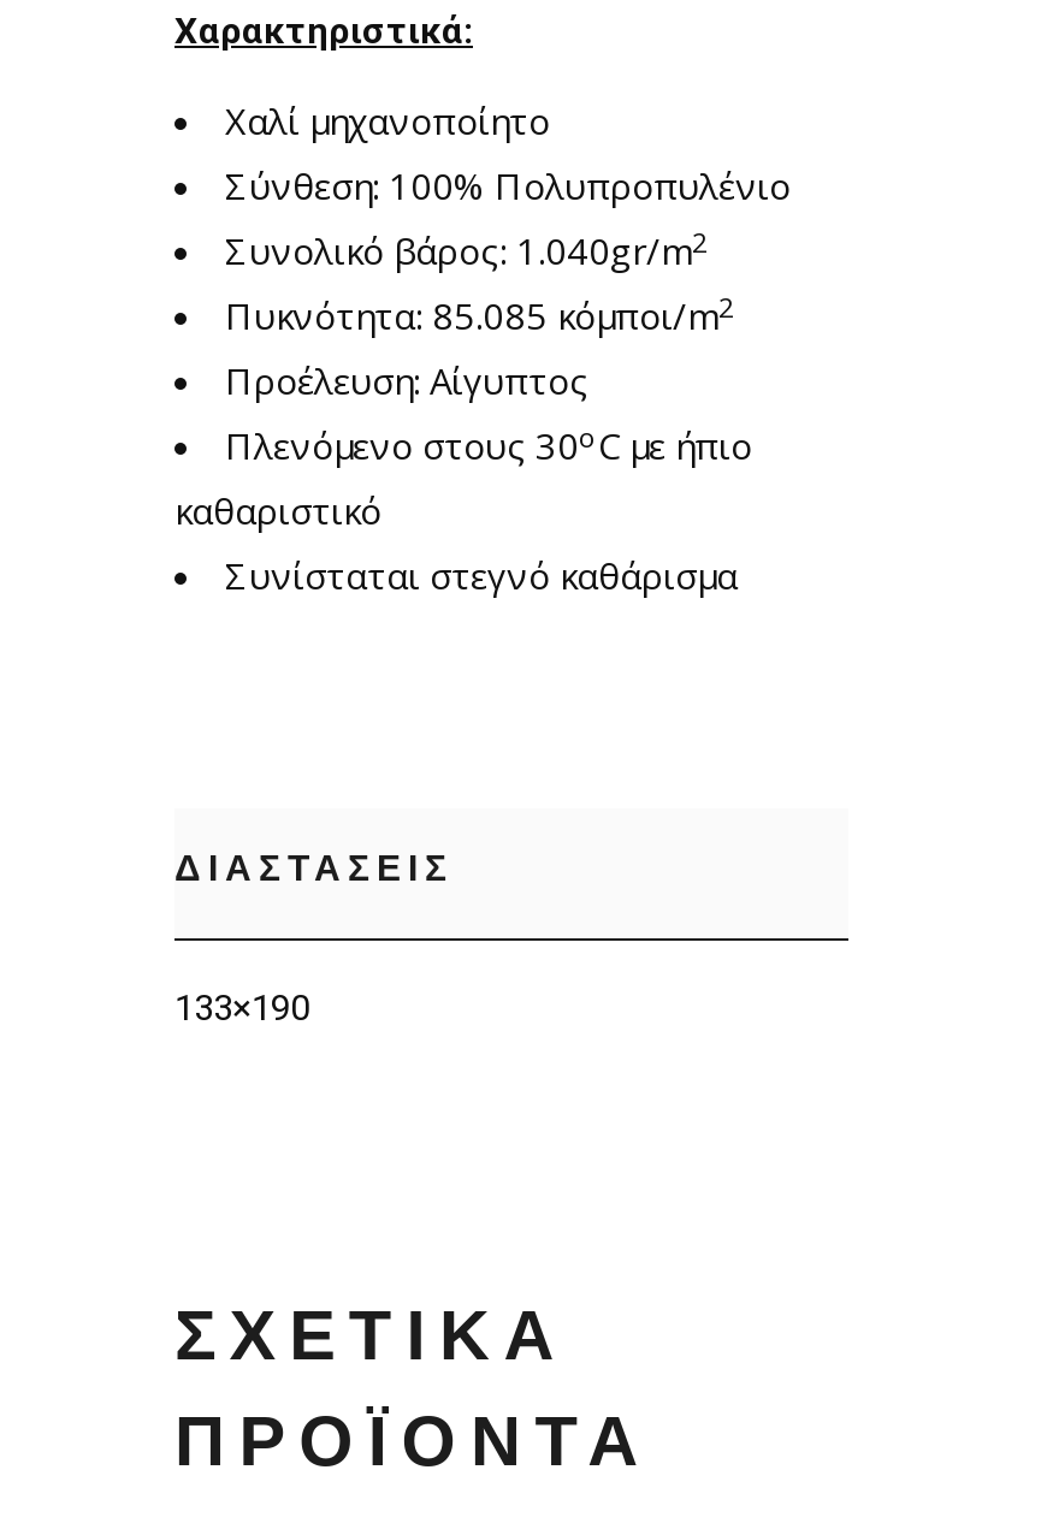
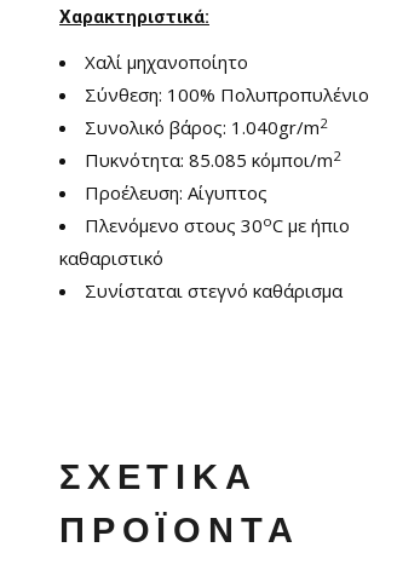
- ΔΙΑΣΤΑΣΕΙΣ
- 133×190
